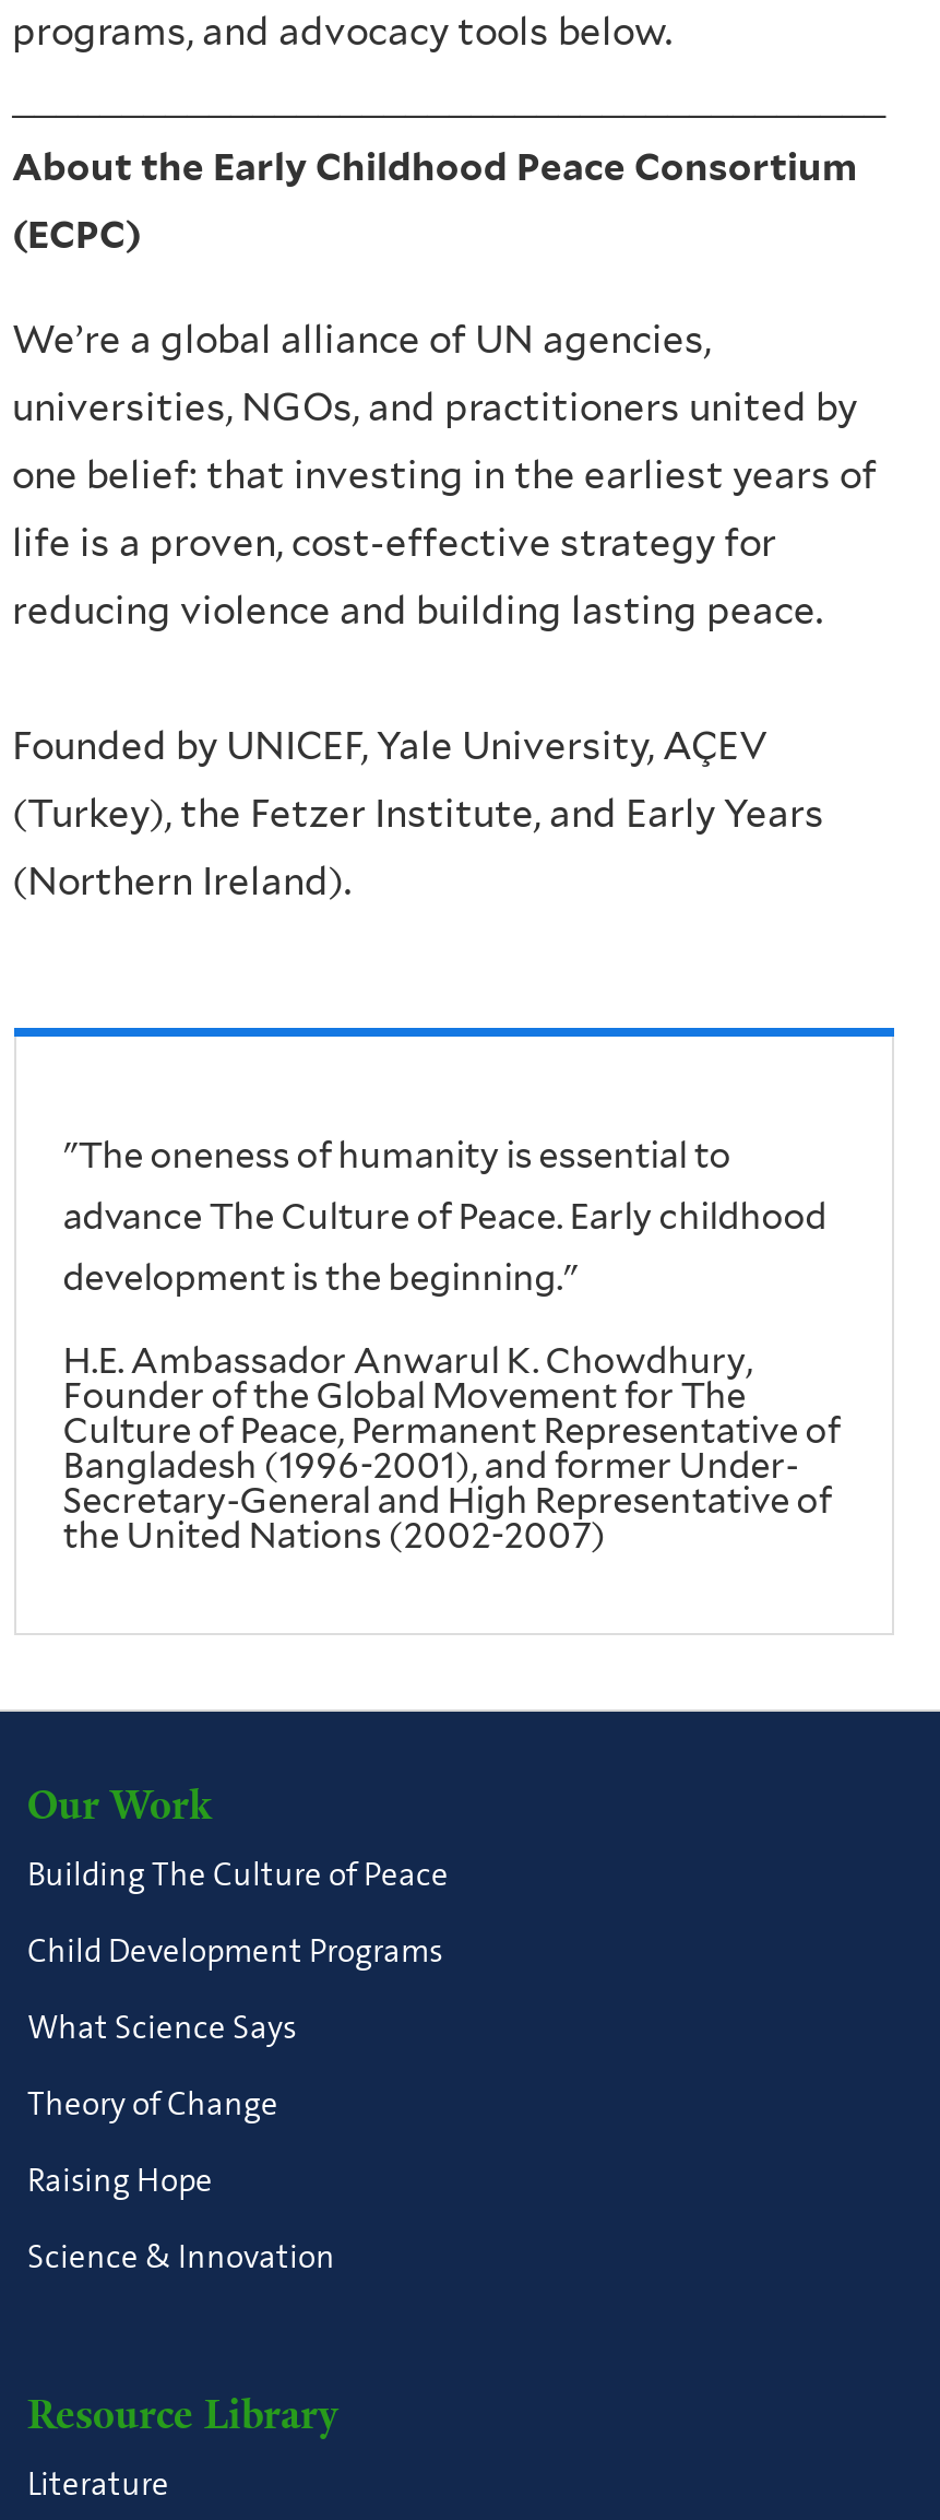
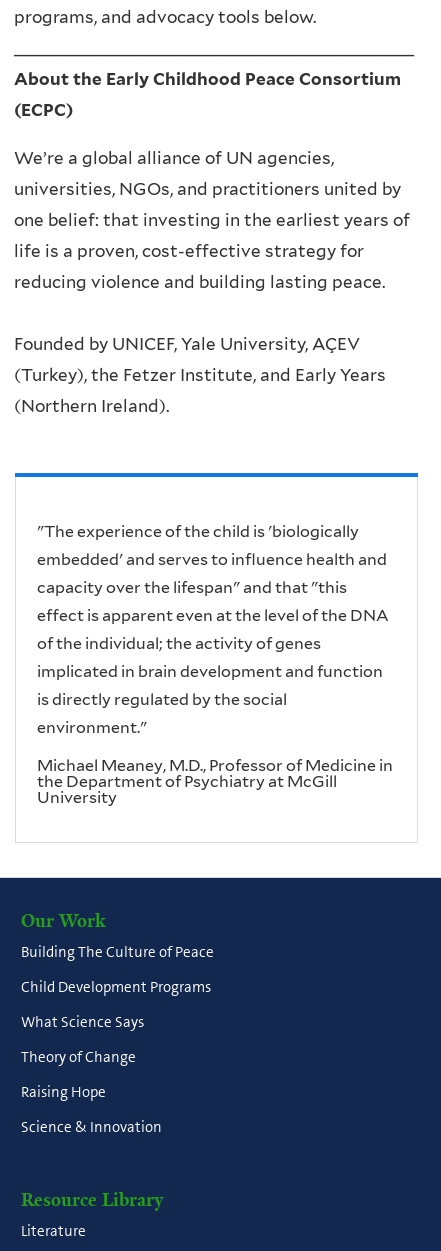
- "The oneness of humanity is essential to
- advance The Culture of Peace. Early childhood
- development is the beginning."
- H.E. Ambassador Anwarul K. Chowdhury,
- Founder of the Global Movement for The
- Culture of Peace, Permanent Representative of
- Bangladesh (1996-2001), and former Under-
- Secretary-General and High Representative of
- the United Nations (2002-2007)
+ "The experience of the child is 'biologically
+ embedded' and serves to influence health and
+ capacity over the lifespan" and that "this
+ effect is apparent even at the level of the DNA
+ of the individual; the activity of genes
+ implicated in brain development and function
+ is directly regulated by the social
+ environment."
+ Michael Meaney, M.D., Professor of Medicine in
+ the Department of Psychiatry at McGill
+ University
